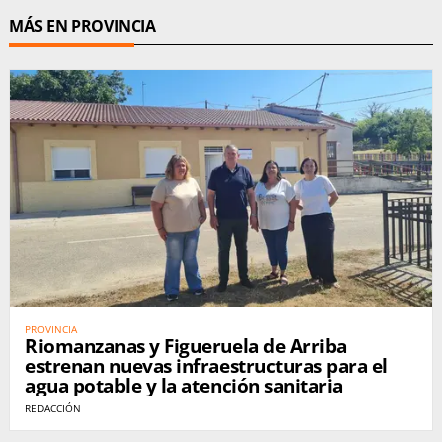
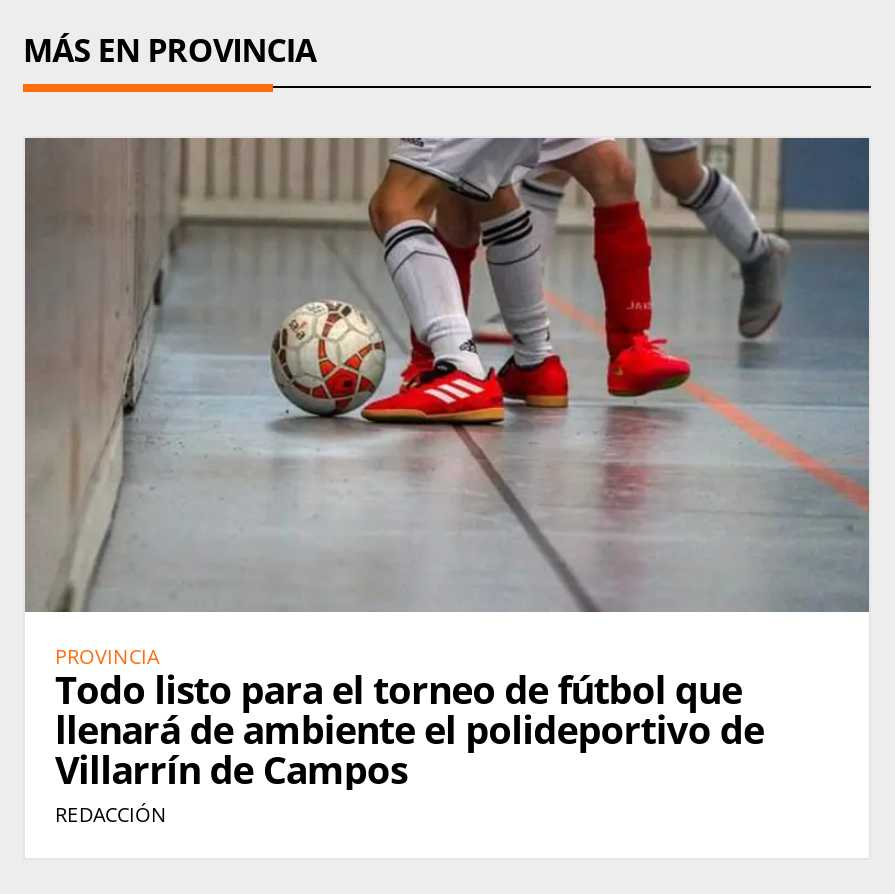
- [image]
- Riomanzanas y Figueruela de Arriba
- estrenan nuevas infraestructuras para el
- agua potable y la atención sanitaria
+ [image]
+ Todo listo para el torneo de fútbol que
+ llenará de ambiente el polideportivo de
+ Villarrín de Campos
